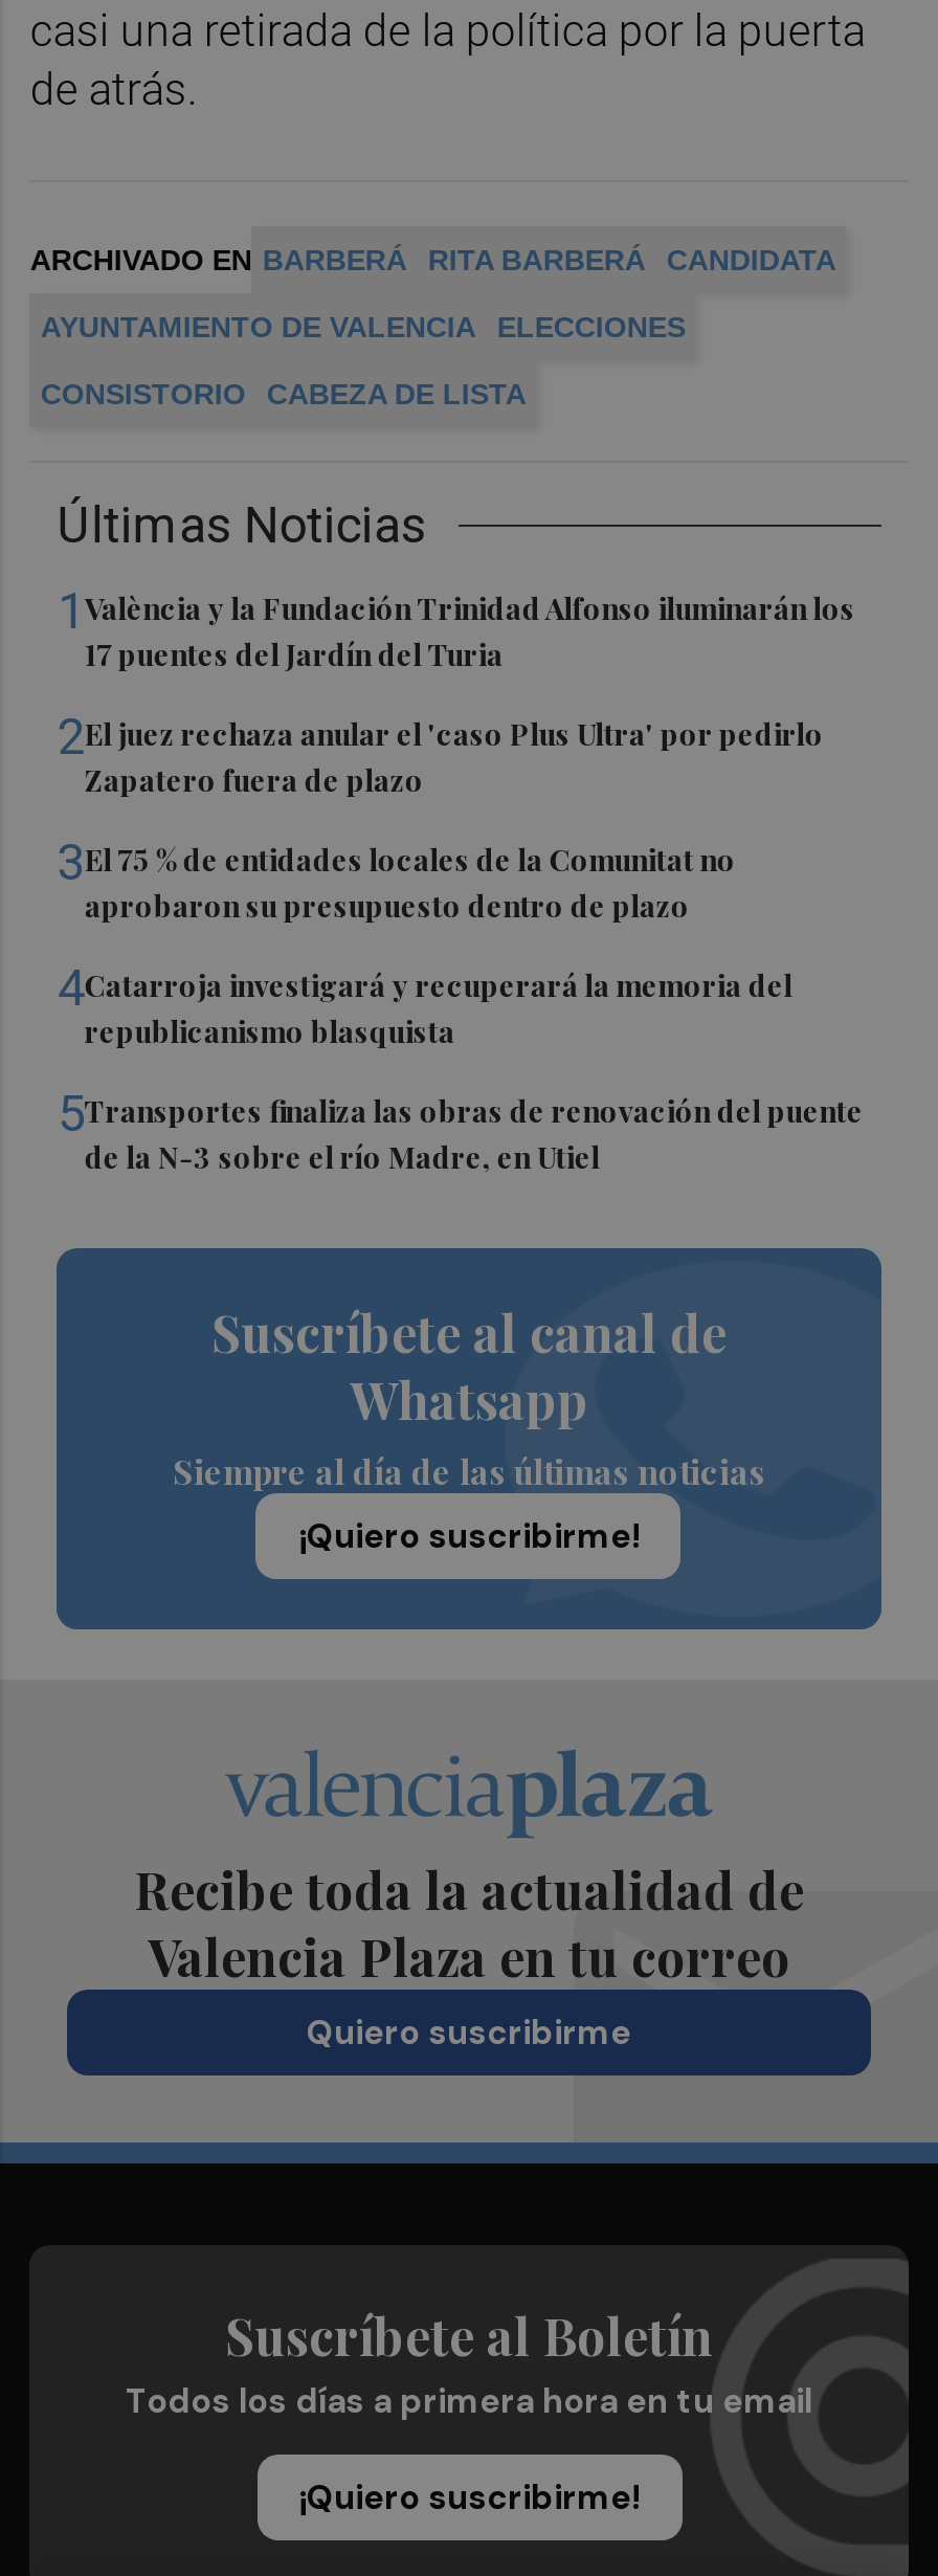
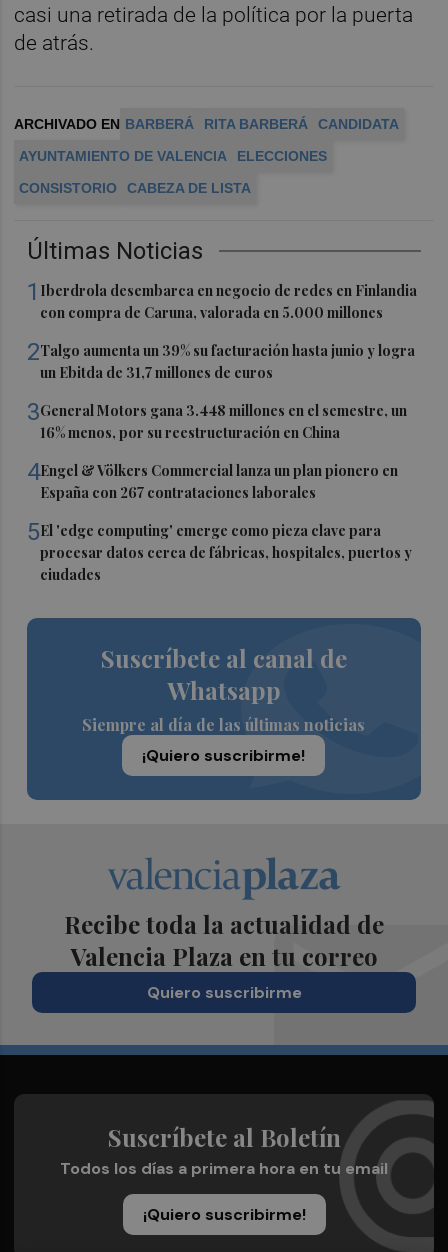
- 1València y la Fundación Trinidad Alfonso iluminarán los
- 17 puentes del Jardín del Turia
+ 1Iberdrola desembarca en negocio de redes en Finlandia
+ con compra de Caruna, valorada en 5.000 millones

- 2El juez rechaza anular el 'caso Plus Ultra' por pedirlo
- Zapatero fuera de plazo
+ 2Talgo aumenta un 39% su facturación hasta junio y logra
+ un Ebitda de 31,7 millones de euros

- 3El 75 % de entidades locales de la Comunitat no
- aprobaron su presupuesto dentro de plazo
+ 3General Motors gana 3.448 millones en el semestre, un
+ 16% menos, por su reestructuración en China

- 4Catarroja investigará y recuperará la memoria del
- republicanismo blasquista
+ 4Engel & Völkers Commercial lanza un plan pionero en
+ España con 267 contrataciones laborales

- 5Transportes finaliza las obras de renovación del puente
- de la N-3 sobre el río Madre, en Utiel
+ 5El 'edge computing' emerge como pieza clave para
+ procesar datos cerca de fábricas, hospitales, puertos y
+ ciudades
